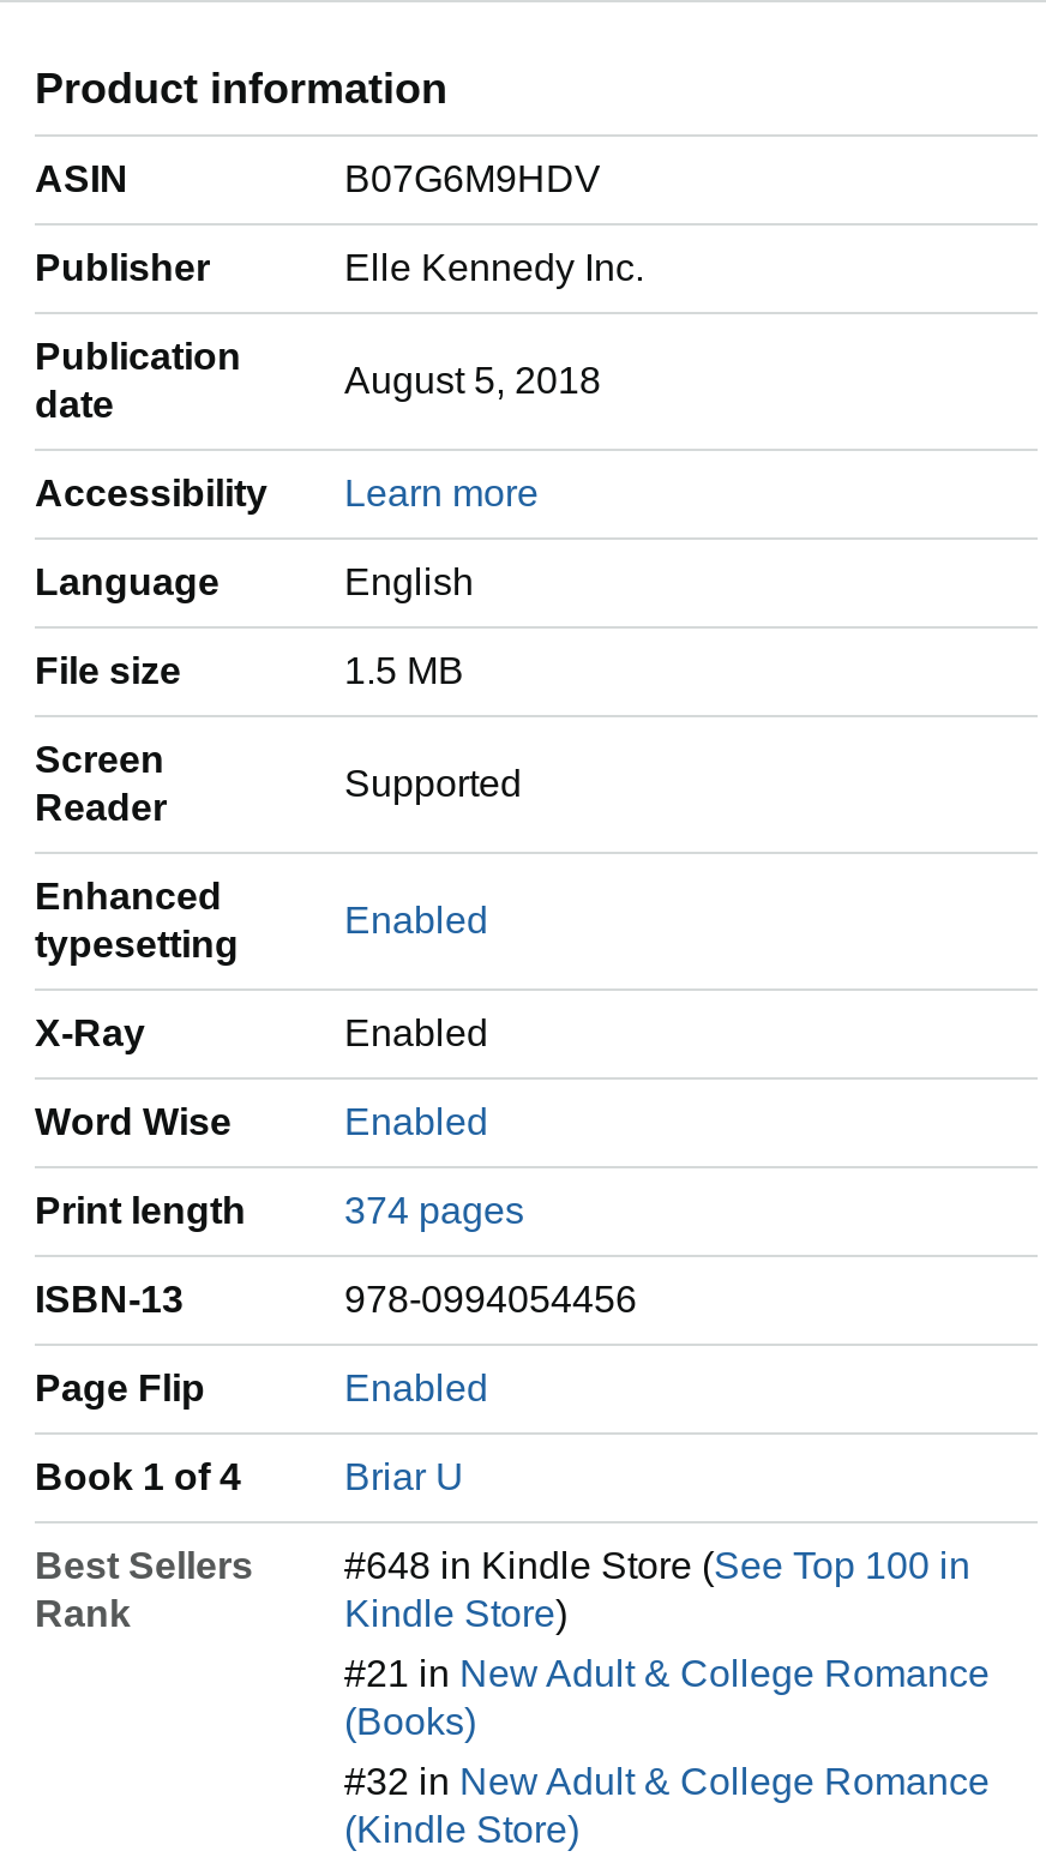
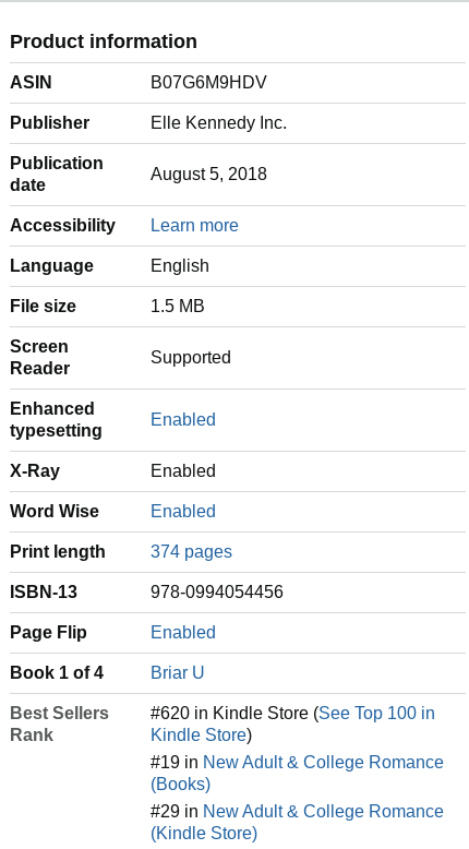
- #648 in Kindle Store (See Top 100 in
+ #620 in Kindle Store (See Top 100 in

- #21 in New Adult & College Romance
+ #19 in New Adult & College Romance

- #32 in New Adult & College Romance
+ #29 in New Adult & College Romance
